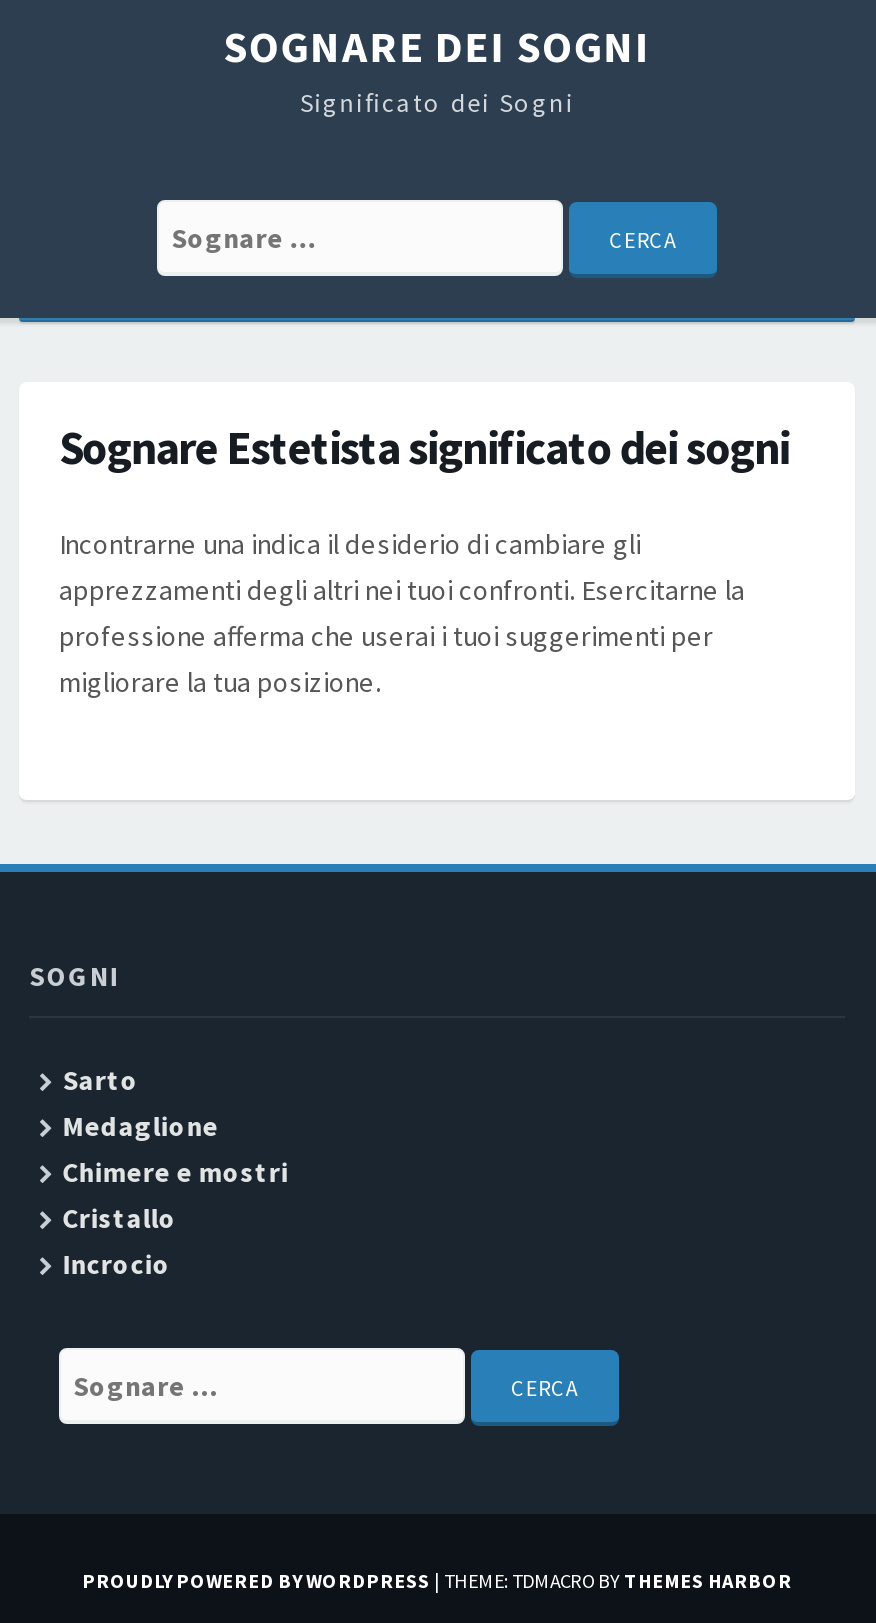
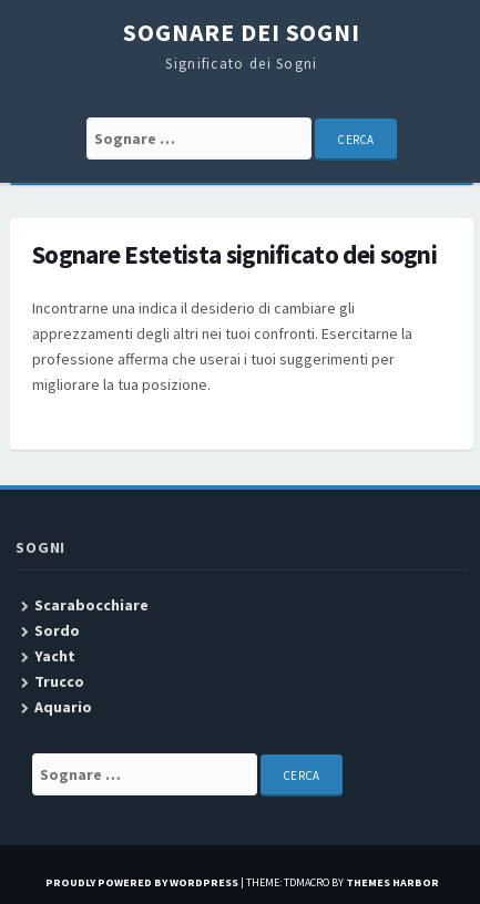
- Sarto
- Medaglione
- Chimere e mostri
- Cristallo
- Incrocio
+ Scarabocchiare
+ Sordo
+ Yacht
+ Trucco
+ Aquario
